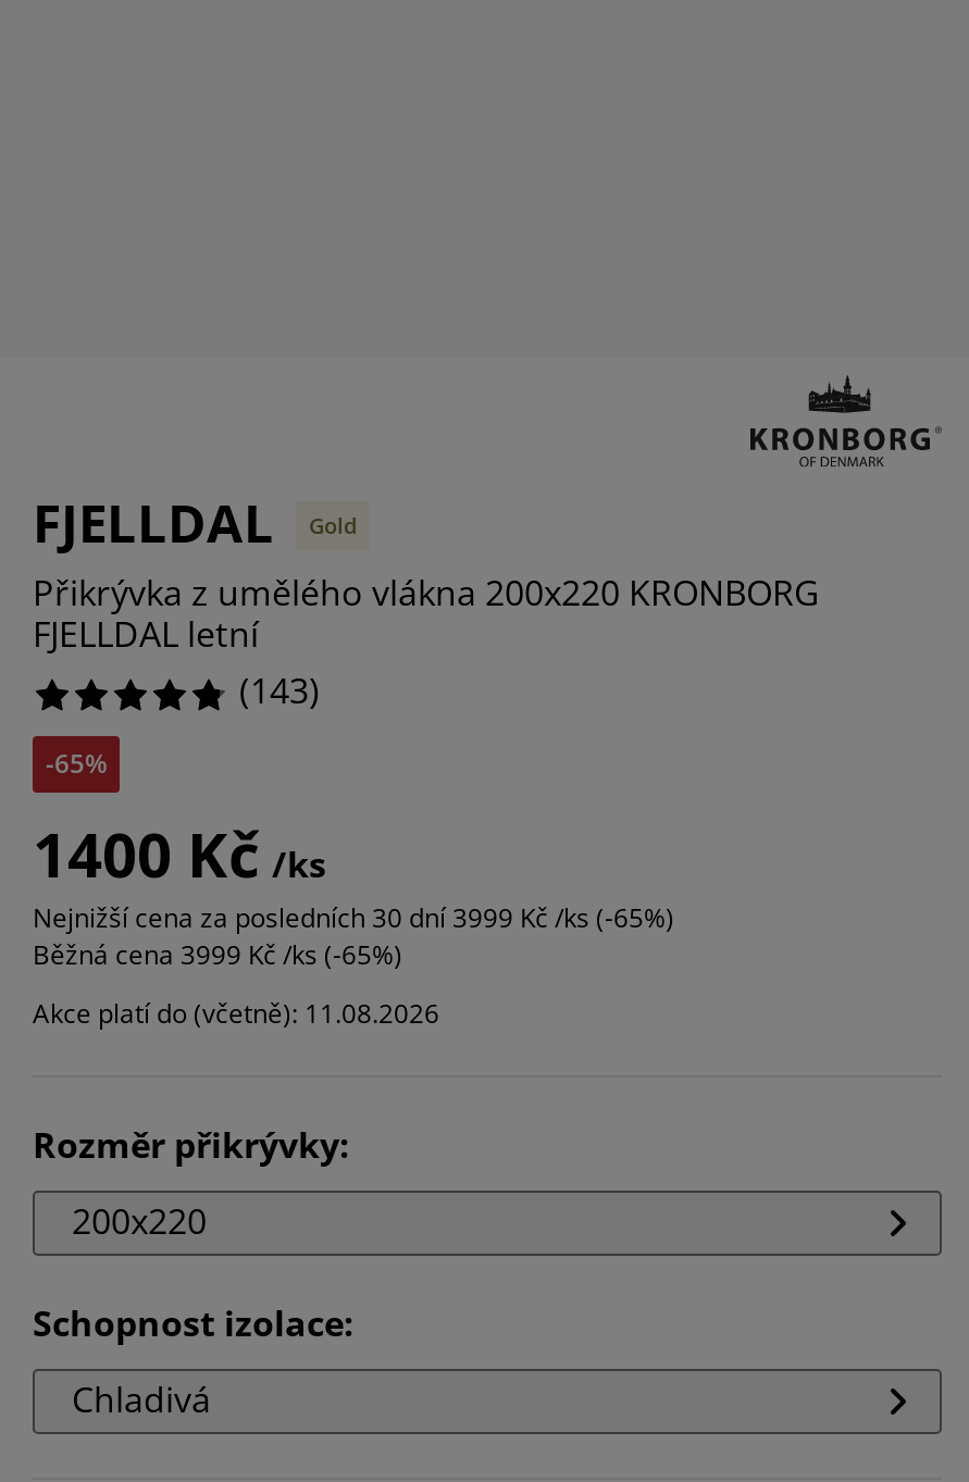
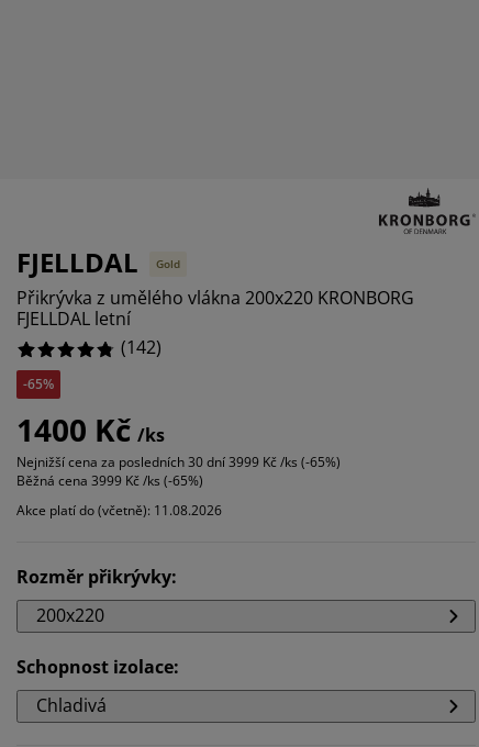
- (143)
+ (142)
